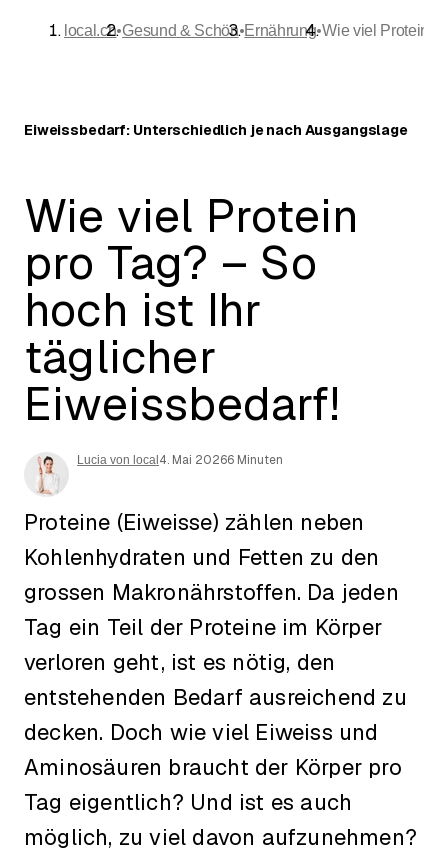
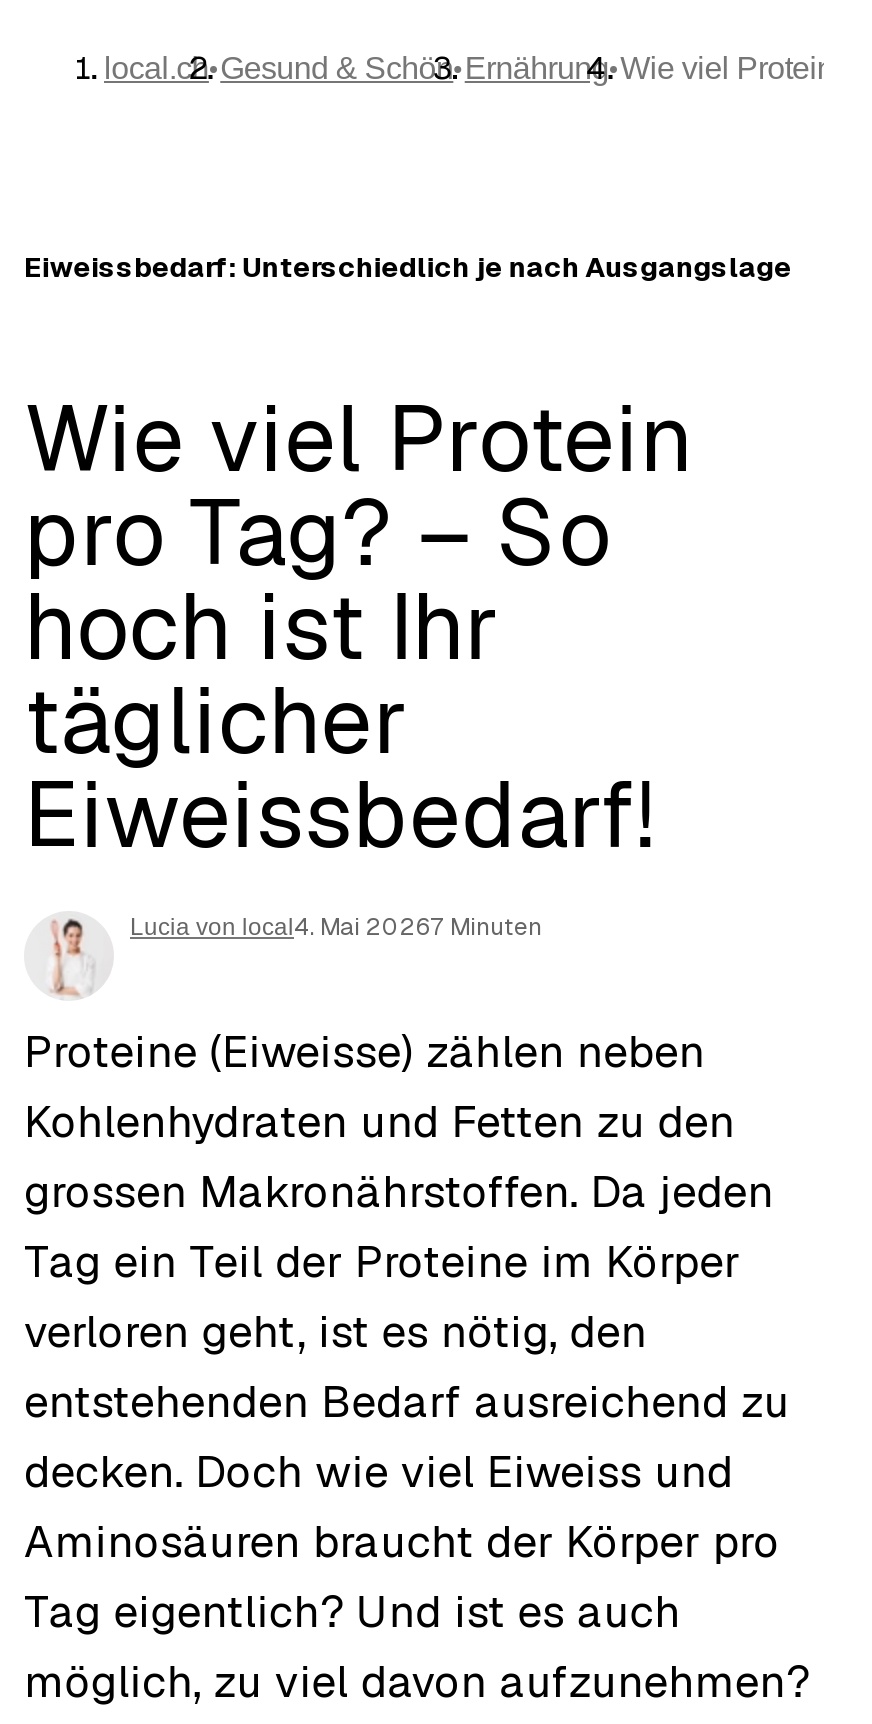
- Lucia von local4. Mai 20266 Minuten
+ Lucia von local4. Mai 20267 Minuten
